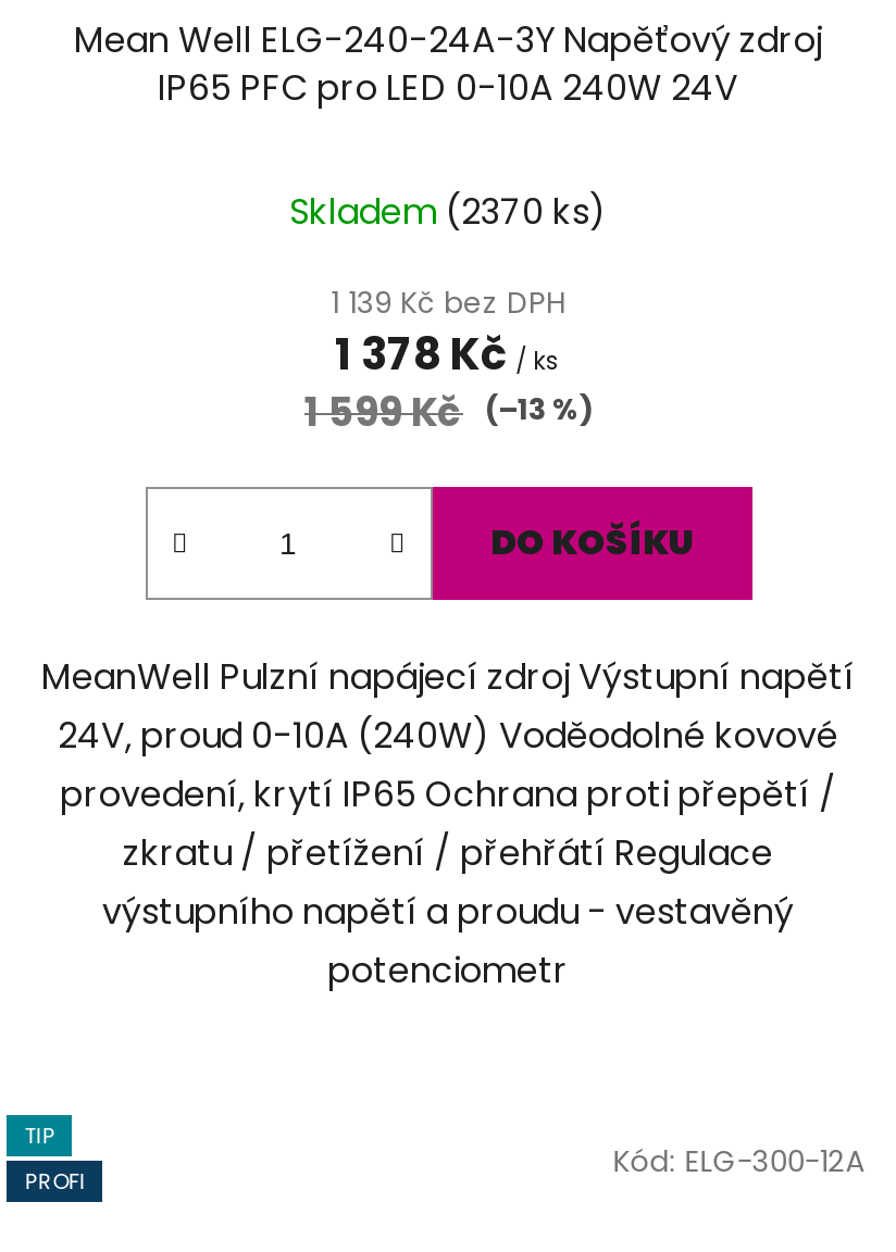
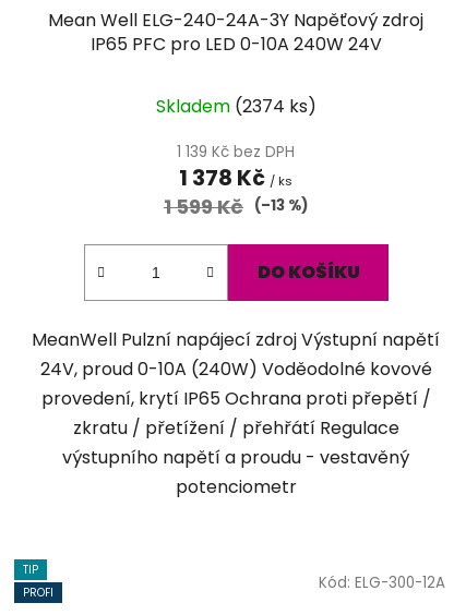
- Skladem (2370 ks)
+ Skladem (2374 ks)
